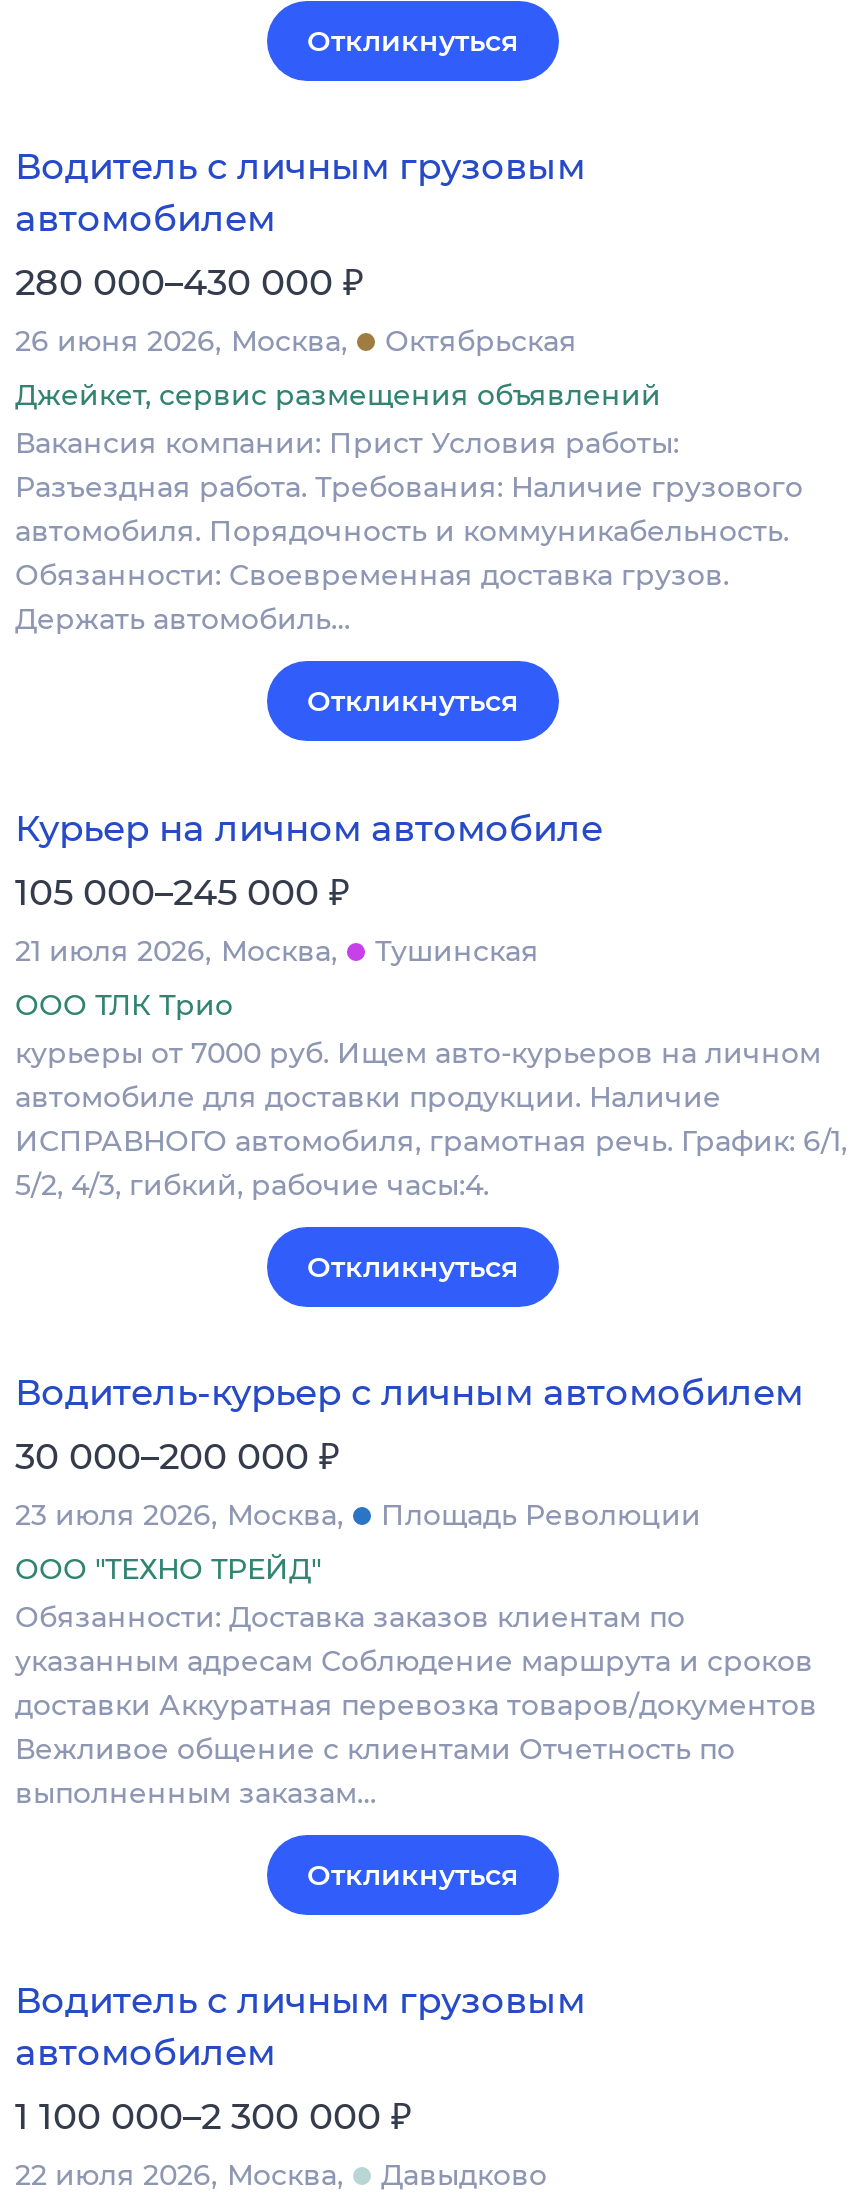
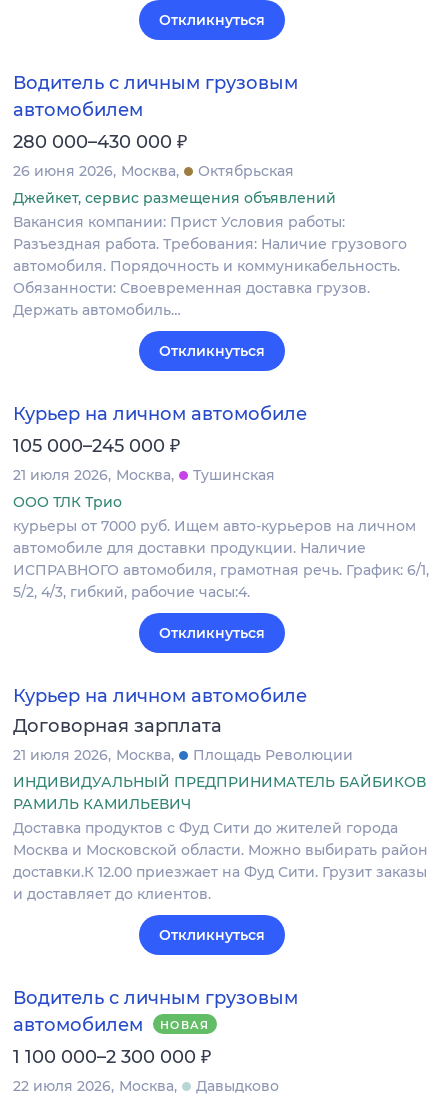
- Водитель-курьер с личным автомобилем
- 30 000–200 000 ₽
- 23 июля 2026 Москва
+ Курьер на личном автомобиле
+ Договорная зарплата
+ 21 июля 2026 Москва

- ООО "ТЕХНО ТРЕЙД"
- Обязанности: Доставка заказов клиентам по
- указанным адресам Соблюдение маршрута и сроков
- доставки Аккуратная перевозка товаров/документов
- Вежливое общение с клиентами Отчетность по
- выполненным заказам…
+ ИНДИВИДУАЛЬНЫЙ ПРЕДПРИНИМАТЕЛЬ БАЙБИКОВ
+ РАМИЛЬ КАМИЛЬЕВИЧ
+ Доставка продуктов с Фуд Сити до жителей города
+ Москва и Московской области. Можно выбирать район
+ доставки.К 12.00 приезжает на Фуд Сити. Грузит заказы
+ и доставляет до клиентов.

+ НОВАЯ
